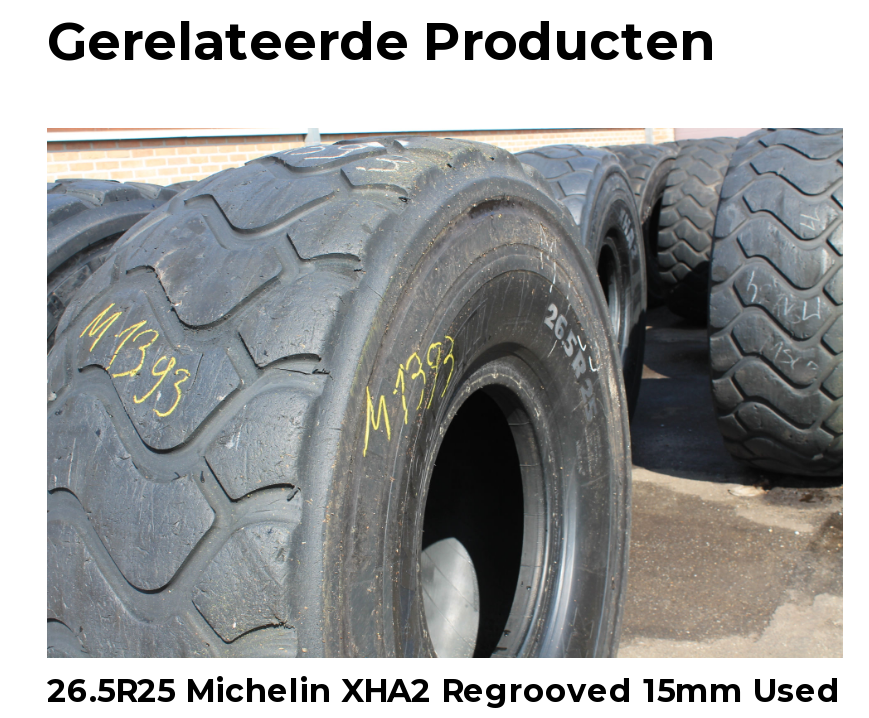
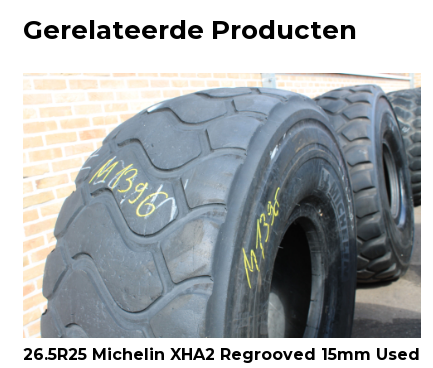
- [image]
+ [image]
